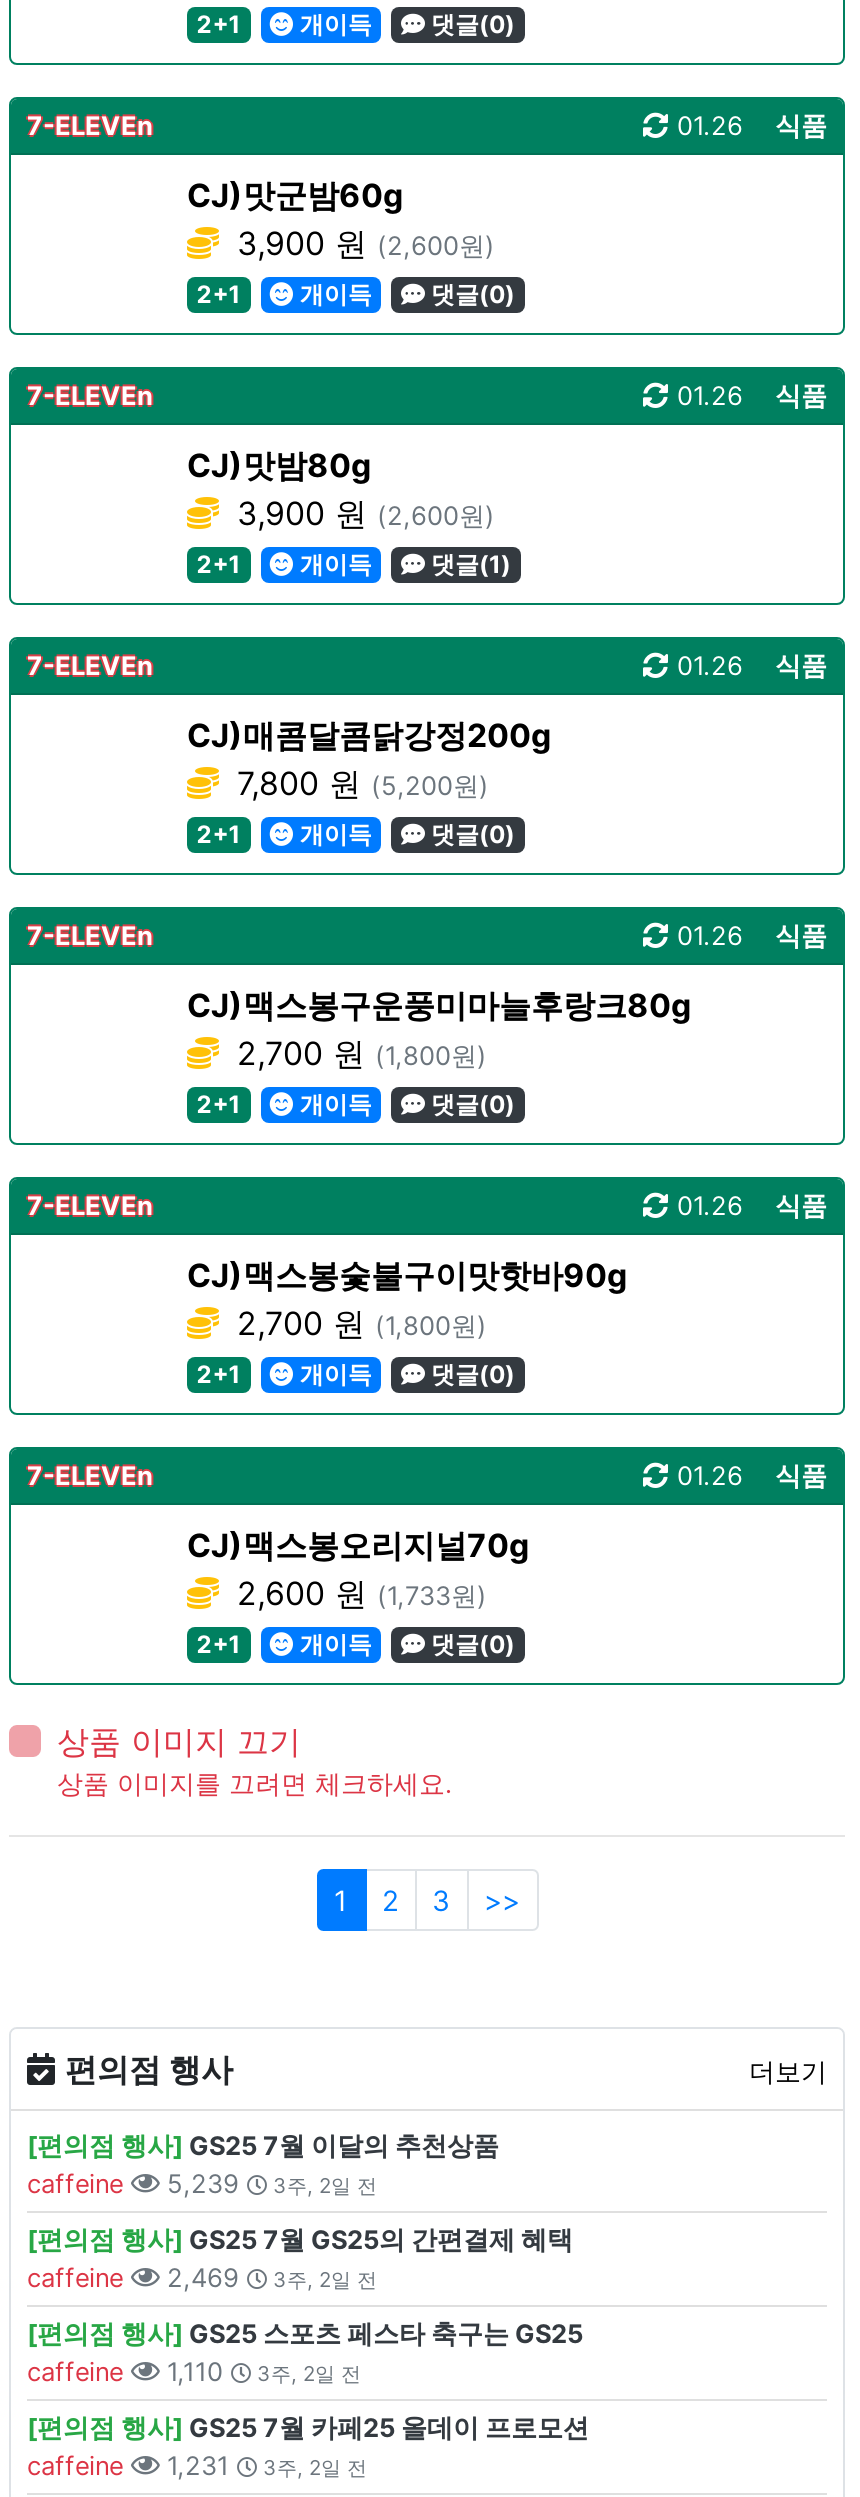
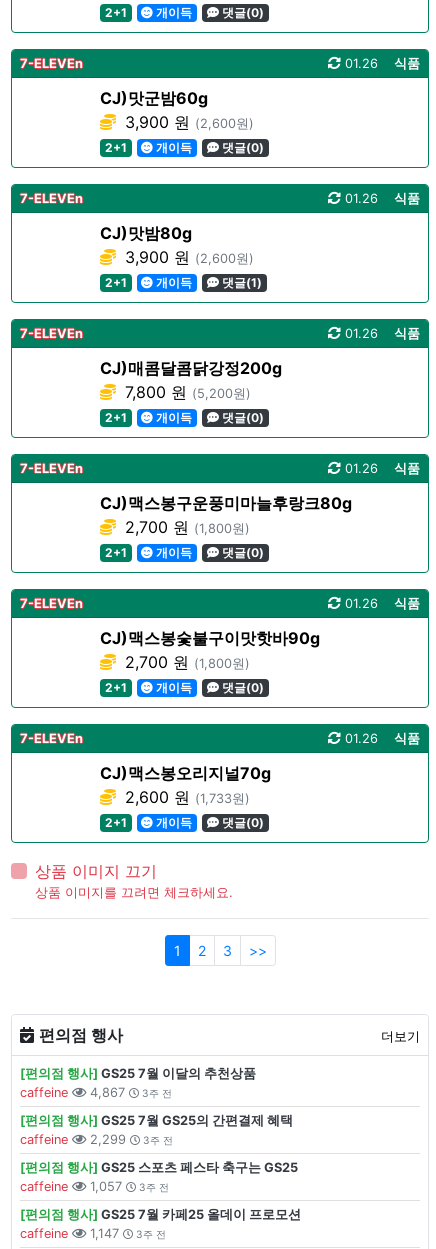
- 5,239
- 3주, 2일 전
+ 4,867
+ 3주 전

- 2,469
- 3주, 2일 전
+ 2,299
+ 3주 전

- 1,110
- 3주, 2일 전
+ 1,057
+ 3주 전

- 1,231
- 3주, 2일 전
+ 1,147
+ 3주 전
